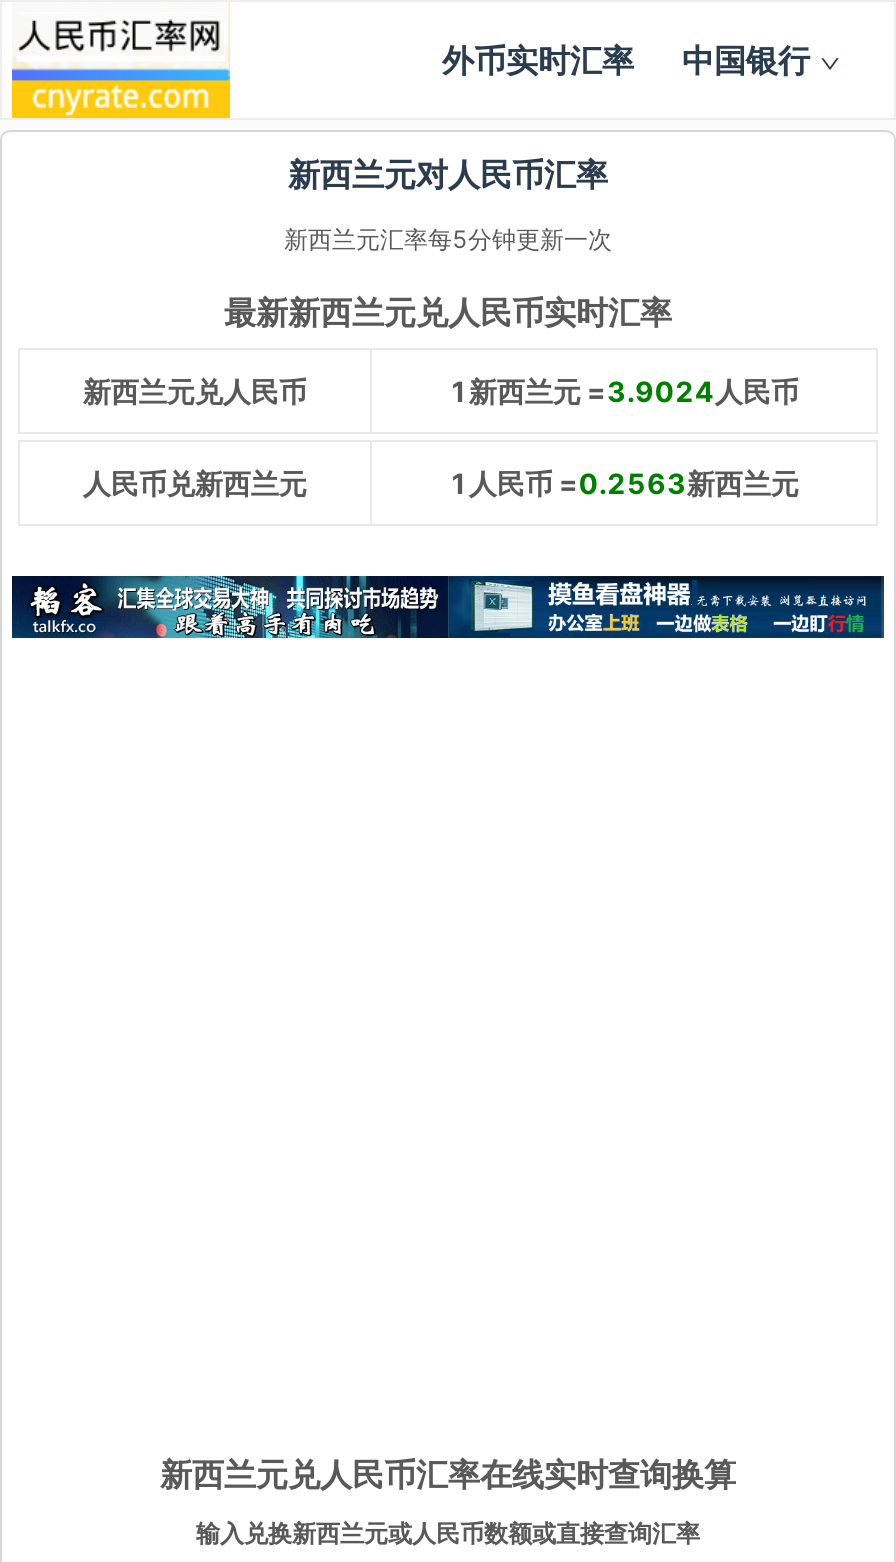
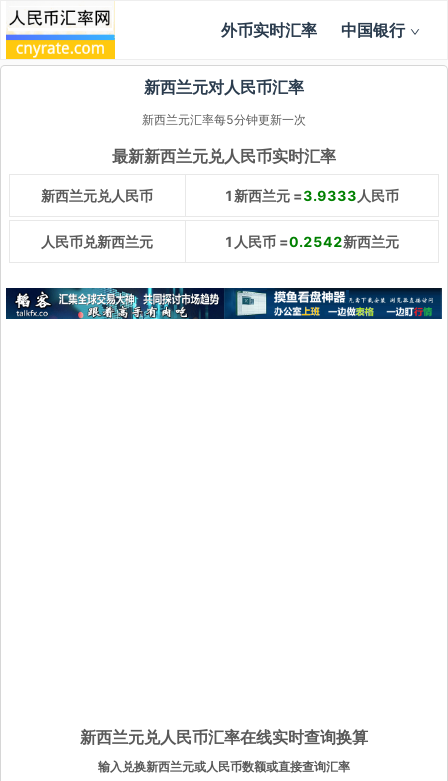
- 1新西兰元 = 3.9024人民币
+ 1新西兰元 = 3.9333人民币

- 1人民币 =0.2563新西兰元
+ 1人民币 =0.2542新西兰元
